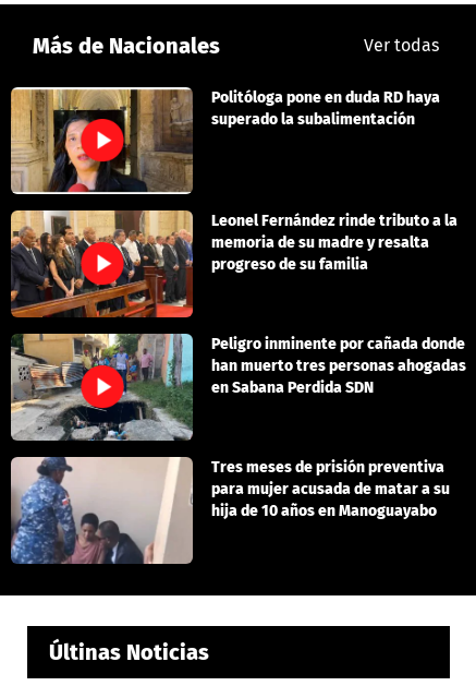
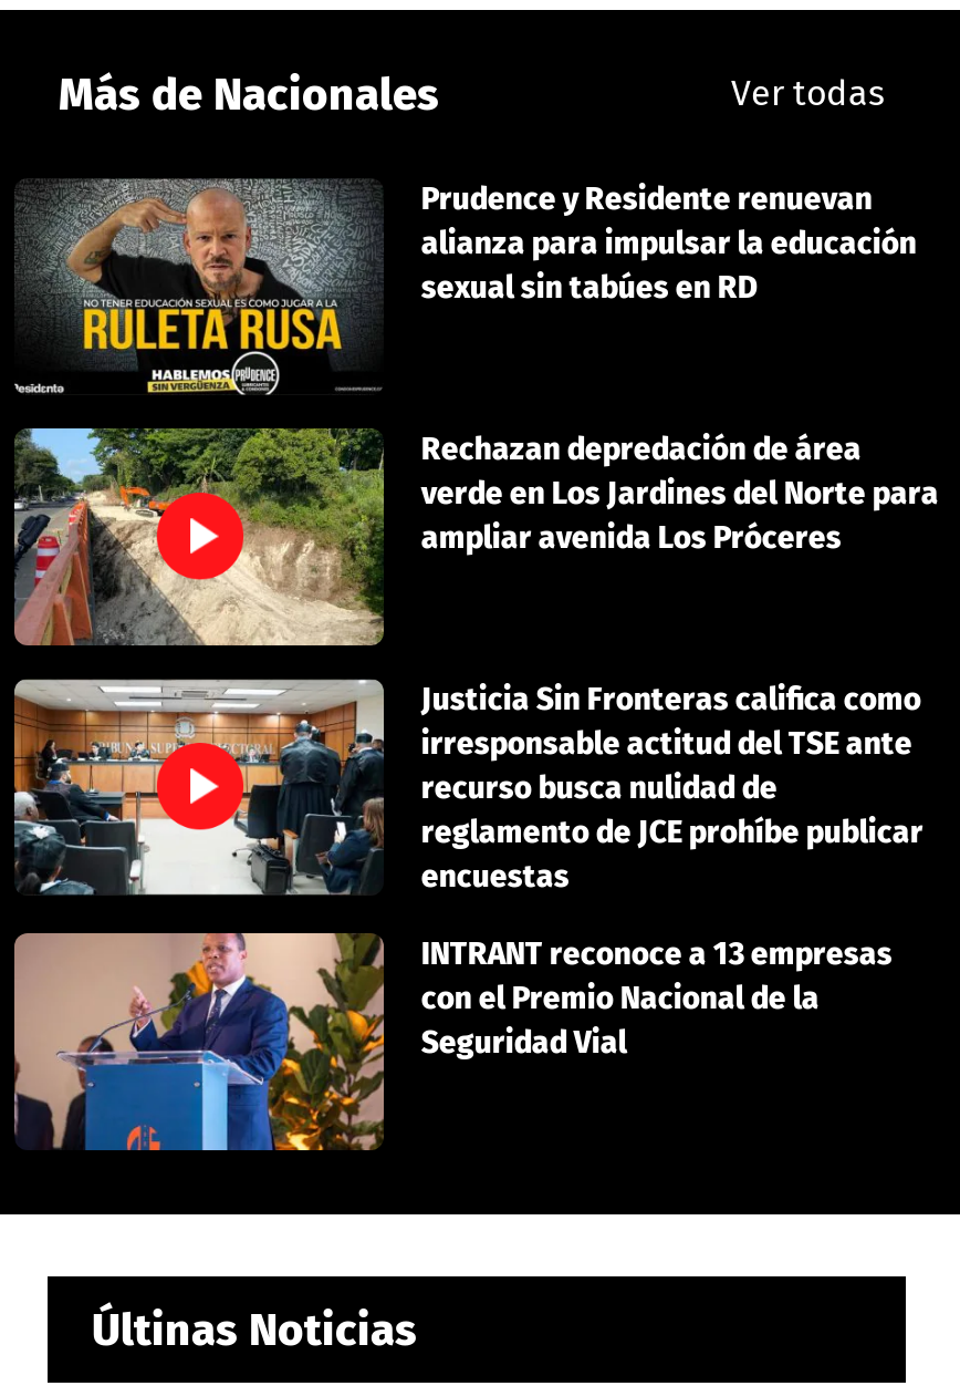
- [image]
- Politóloga pone en duda RD haya
- superado la subalimentación
+ [image]
+ Prudence y Residente renuevan
+ alianza para impulsar la educación
+ sexual sin tabúes en RD

- [image]
- Leonel Fernández rinde tributo a la
- memoria de su madre y resalta
- progreso de su familia
+ [image]
+ Rechazan depredación de área
+ verde en Los Jardines del Norte para
+ ampliar avenida Los Próceres

- [image]
- Peligro inminente por cañada donde
- han muerto tres personas ahogadas
- en Sabana Perdida SDN
+ [image]
+ Justicia Sin Fronteras califica como
+ irresponsable actitud del TSE ante
+ recurso busca nulidad de
+ reglamento de JCE prohíbe publicar
+ encuestas

- [image]
- Tres meses de prisión preventiva
- para mujer acusada de matar a su
- hija de 10 años en Manoguayabo
+ [image]
+ INTRANT reconoce a 13 empresas
+ con el Premio Nacional de la
+ Seguridad Vial
